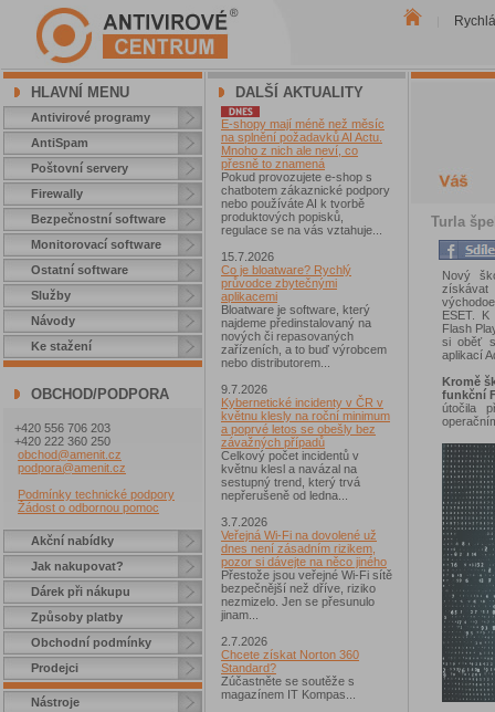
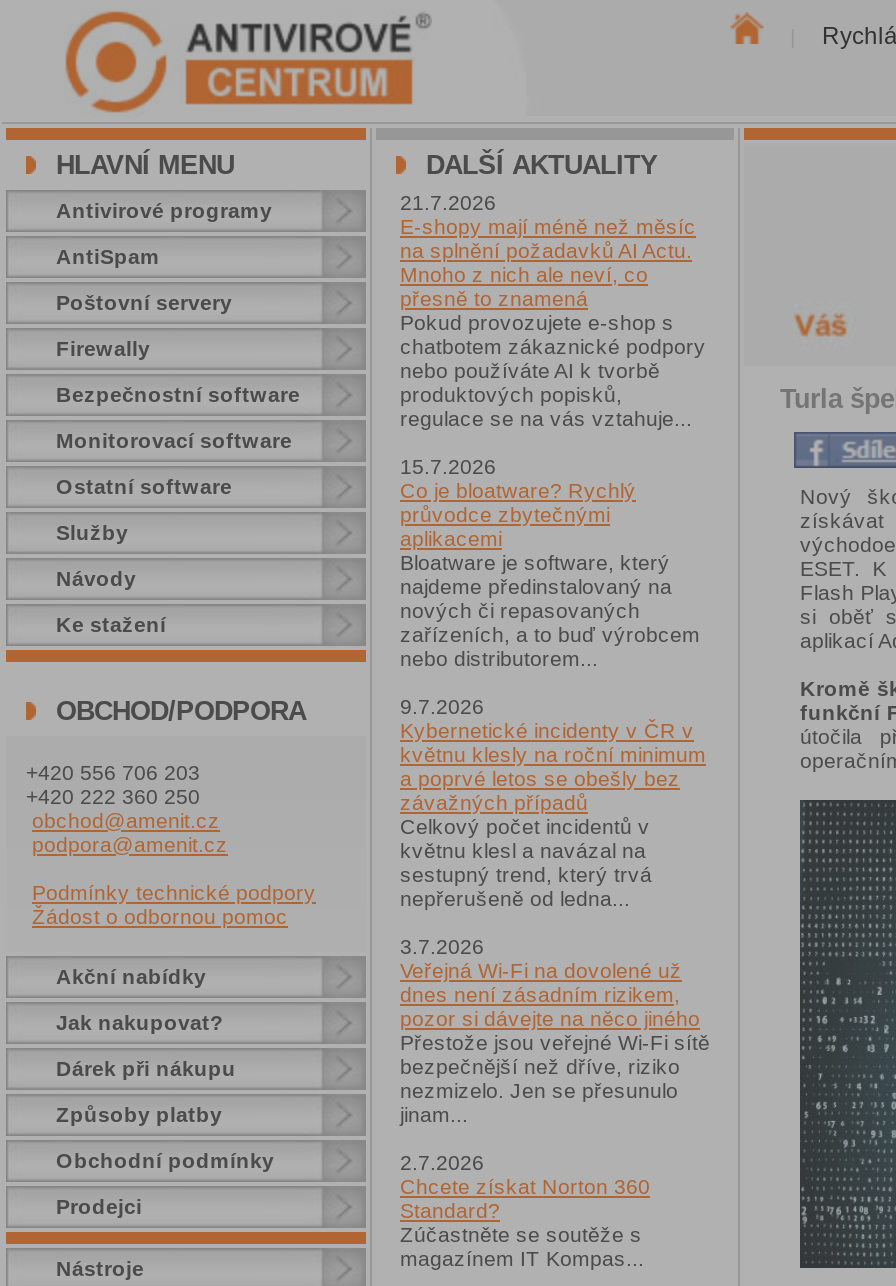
+ 21.7.2026
